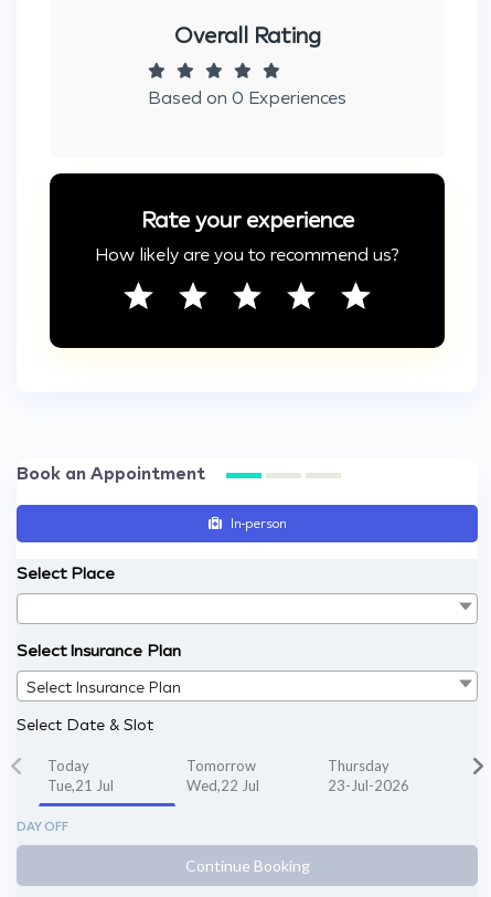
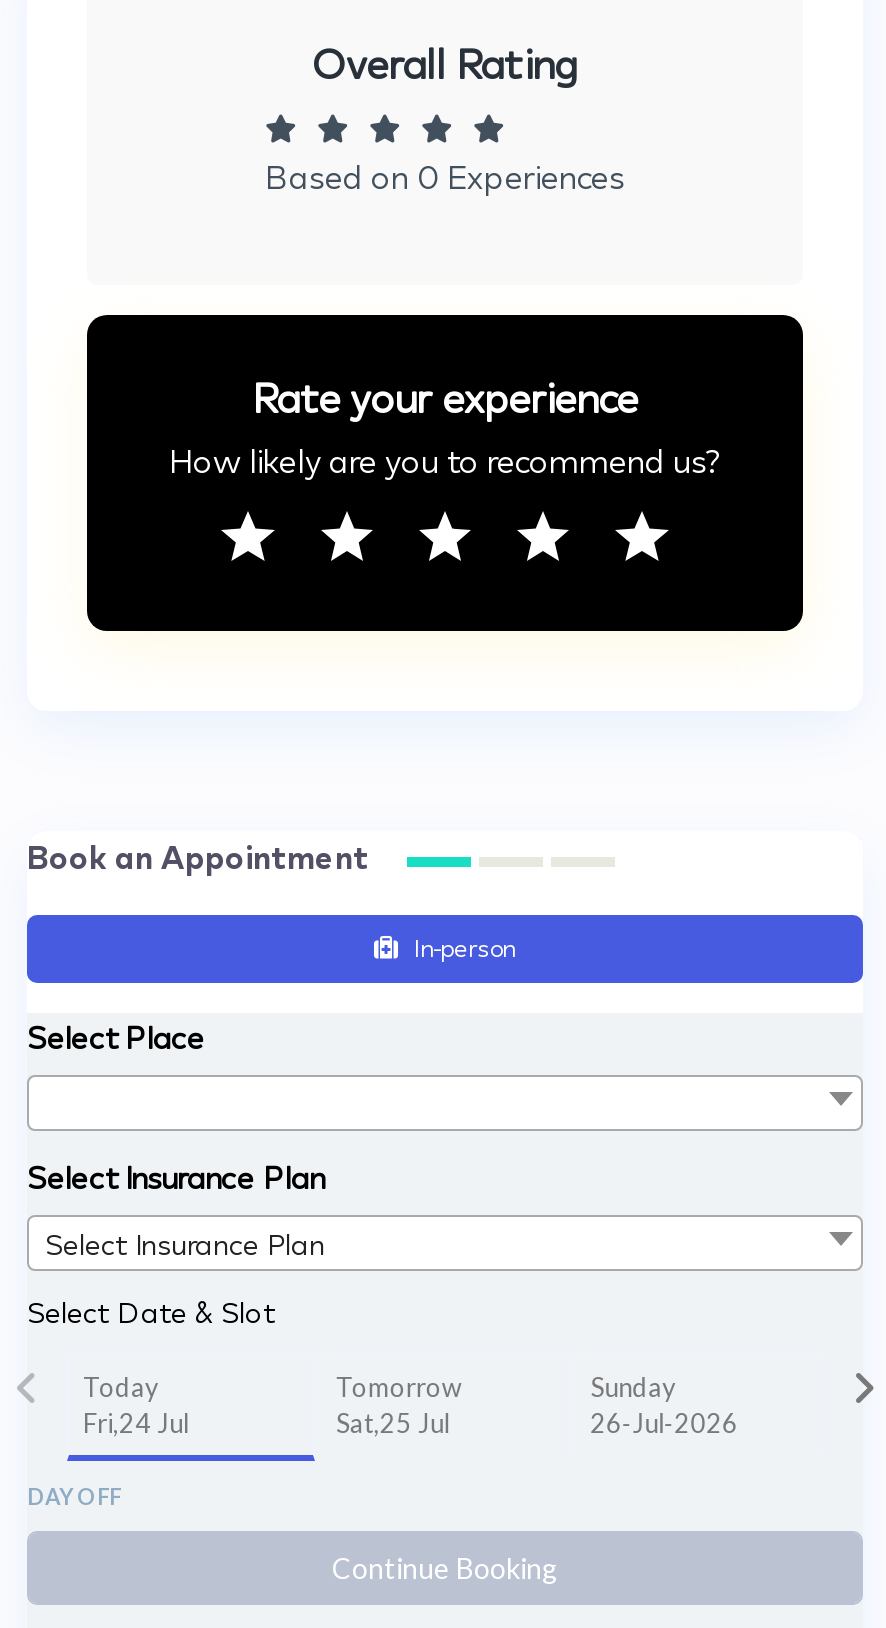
- Thursday
- 23-Jul-2026
+ Sunday
+ 26-Jul-2026

- Tue,21 Jul
+ Fri,24 Jul

- Wed,22 Jul
+ Sat,25 Jul
